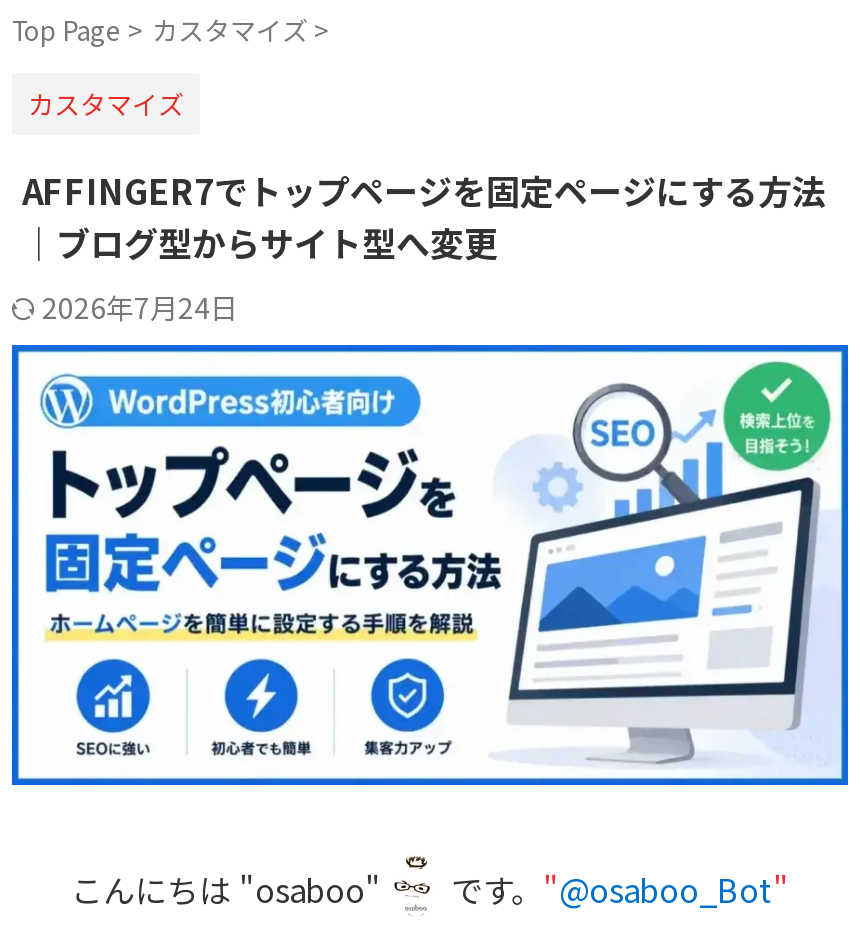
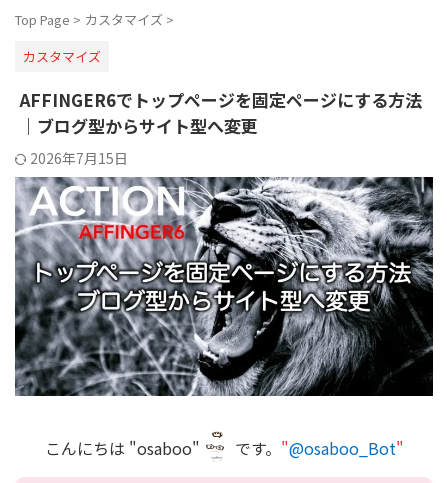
- AFFINGER7でトップページを固定ページにする方法
+ AFFINGER6でトップページを固定ページにする方法

- 2026年7月24日
+ 2026年7月15日

- [image]
+ [image]
